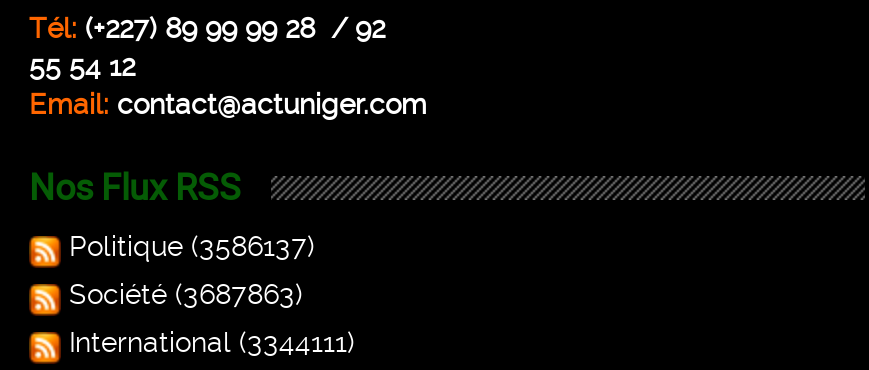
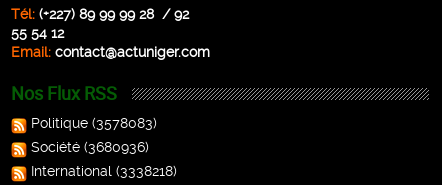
- Politique (3586137)
+ Politique (3578083)

- Société (3687863)
+ Société (3680936)

- International (3344111)
+ International (3338218)
